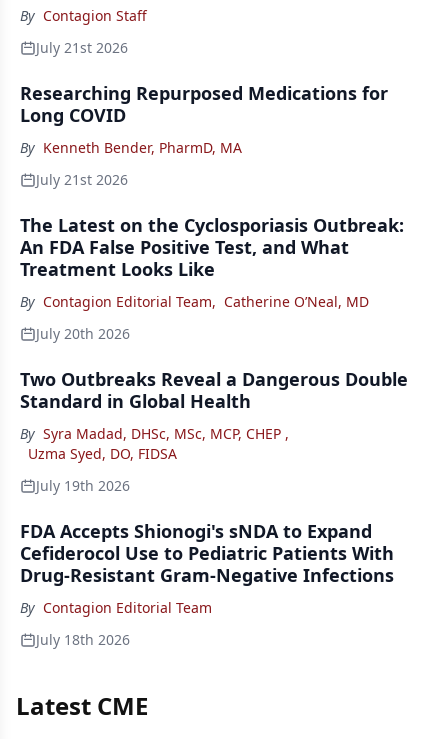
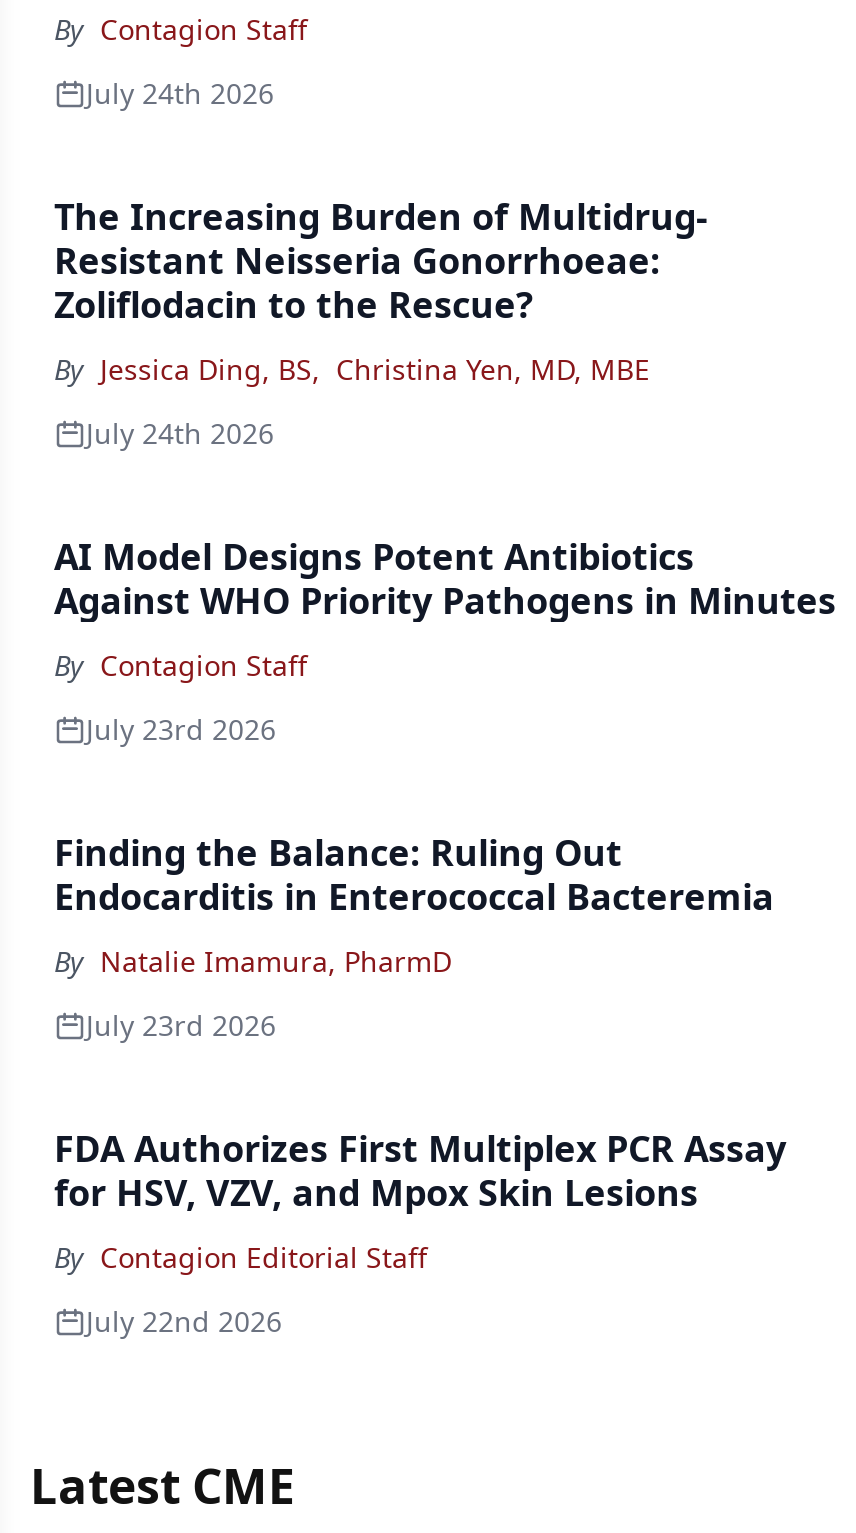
- July 21st 2026
+ July 24th 2026

- Researching Repurposed Medications for
- Long COVID
+ The Increasing Burden of Multidrug-
+ Resistant Neisseria Gonorrhoeae:
+ Zoliflodacin to the Rescue?

- By Kenneth Bender, PharmD, MA
+ By Jessica Ding, BS, Christina Yen, MD, MBE

- July 21st 2026
+ July 24th 2026

- The Latest on the Cyclosporiasis Outbreak:
- An FDA False Positive Test, and What
- Treatment Looks Like
+ AI Model Designs Potent Antibiotics
+ Against WHO Priority Pathogens in Minutes

- By Contagion Editorial Team, Catherine O’Neal, MD
+ By Contagion Staff

- July 20th 2026
+ July 23rd 2026

- Two Outbreaks Reveal a Dangerous Double
- Standard in Global Health
+ Finding the Balance: Ruling Out
+ Endocarditis in Enterococcal Bacteremia

- By Syra Madad, DHSc, MSc, MCP, CHEP,
- Uzma Syed, DO, FIDSA
+ By Natalie Imamura, PharmD

- July 19th 2026
+ July 23rd 2026

- FDA Accepts Shionogi's sNDA to Expand
- Cefiderocol Use to Pediatric Patients With
- Drug-Resistant Gram-Negative Infections
+ FDA Authorizes First Multiplex PCR Assay
+ for HSV, VZV, and Mpox Skin Lesions

- By Contagion Editorial Team
+ By Contagion Editorial Staff

- July 18th 2026
+ July 22nd 2026
